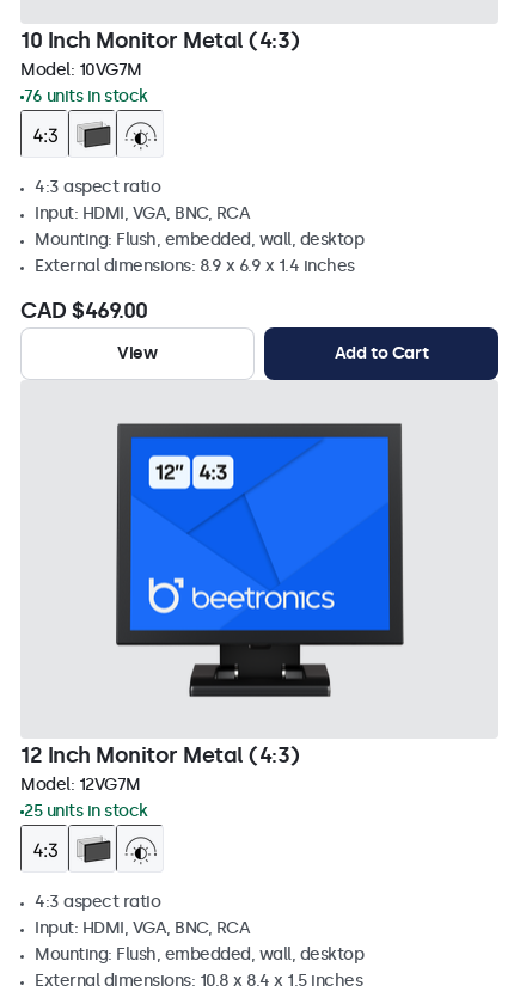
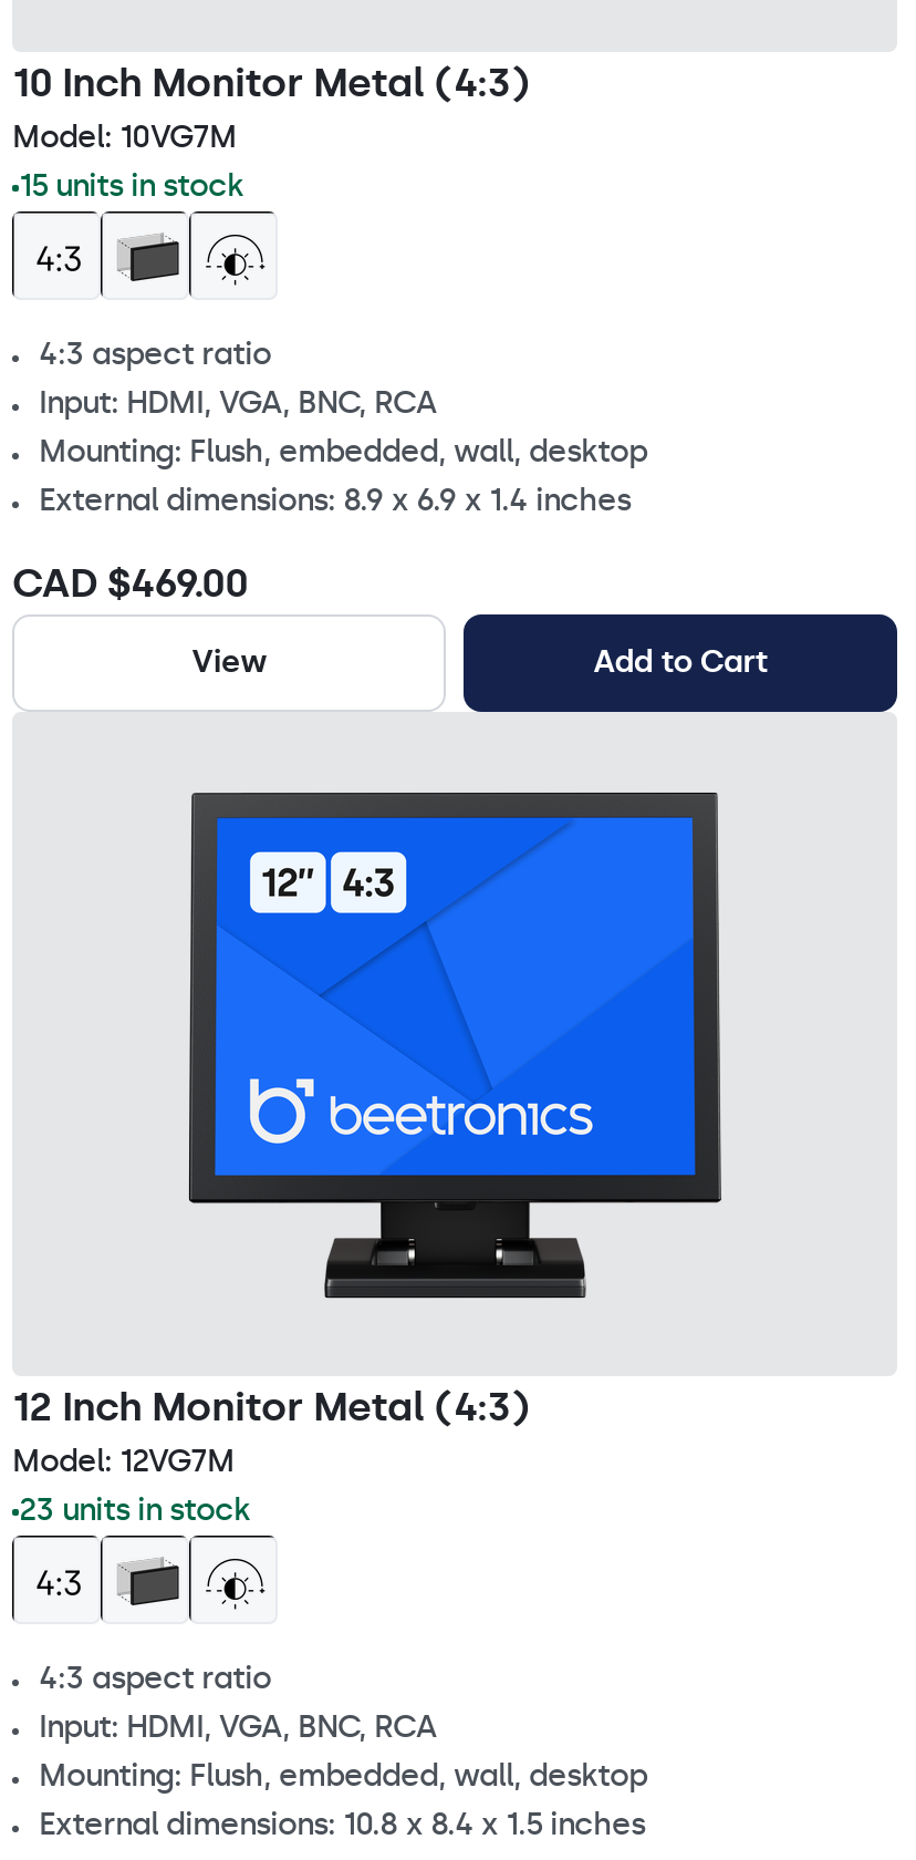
- 76 units in stock
+ 15 units in stock

- 25 units in stock
+ 23 units in stock
